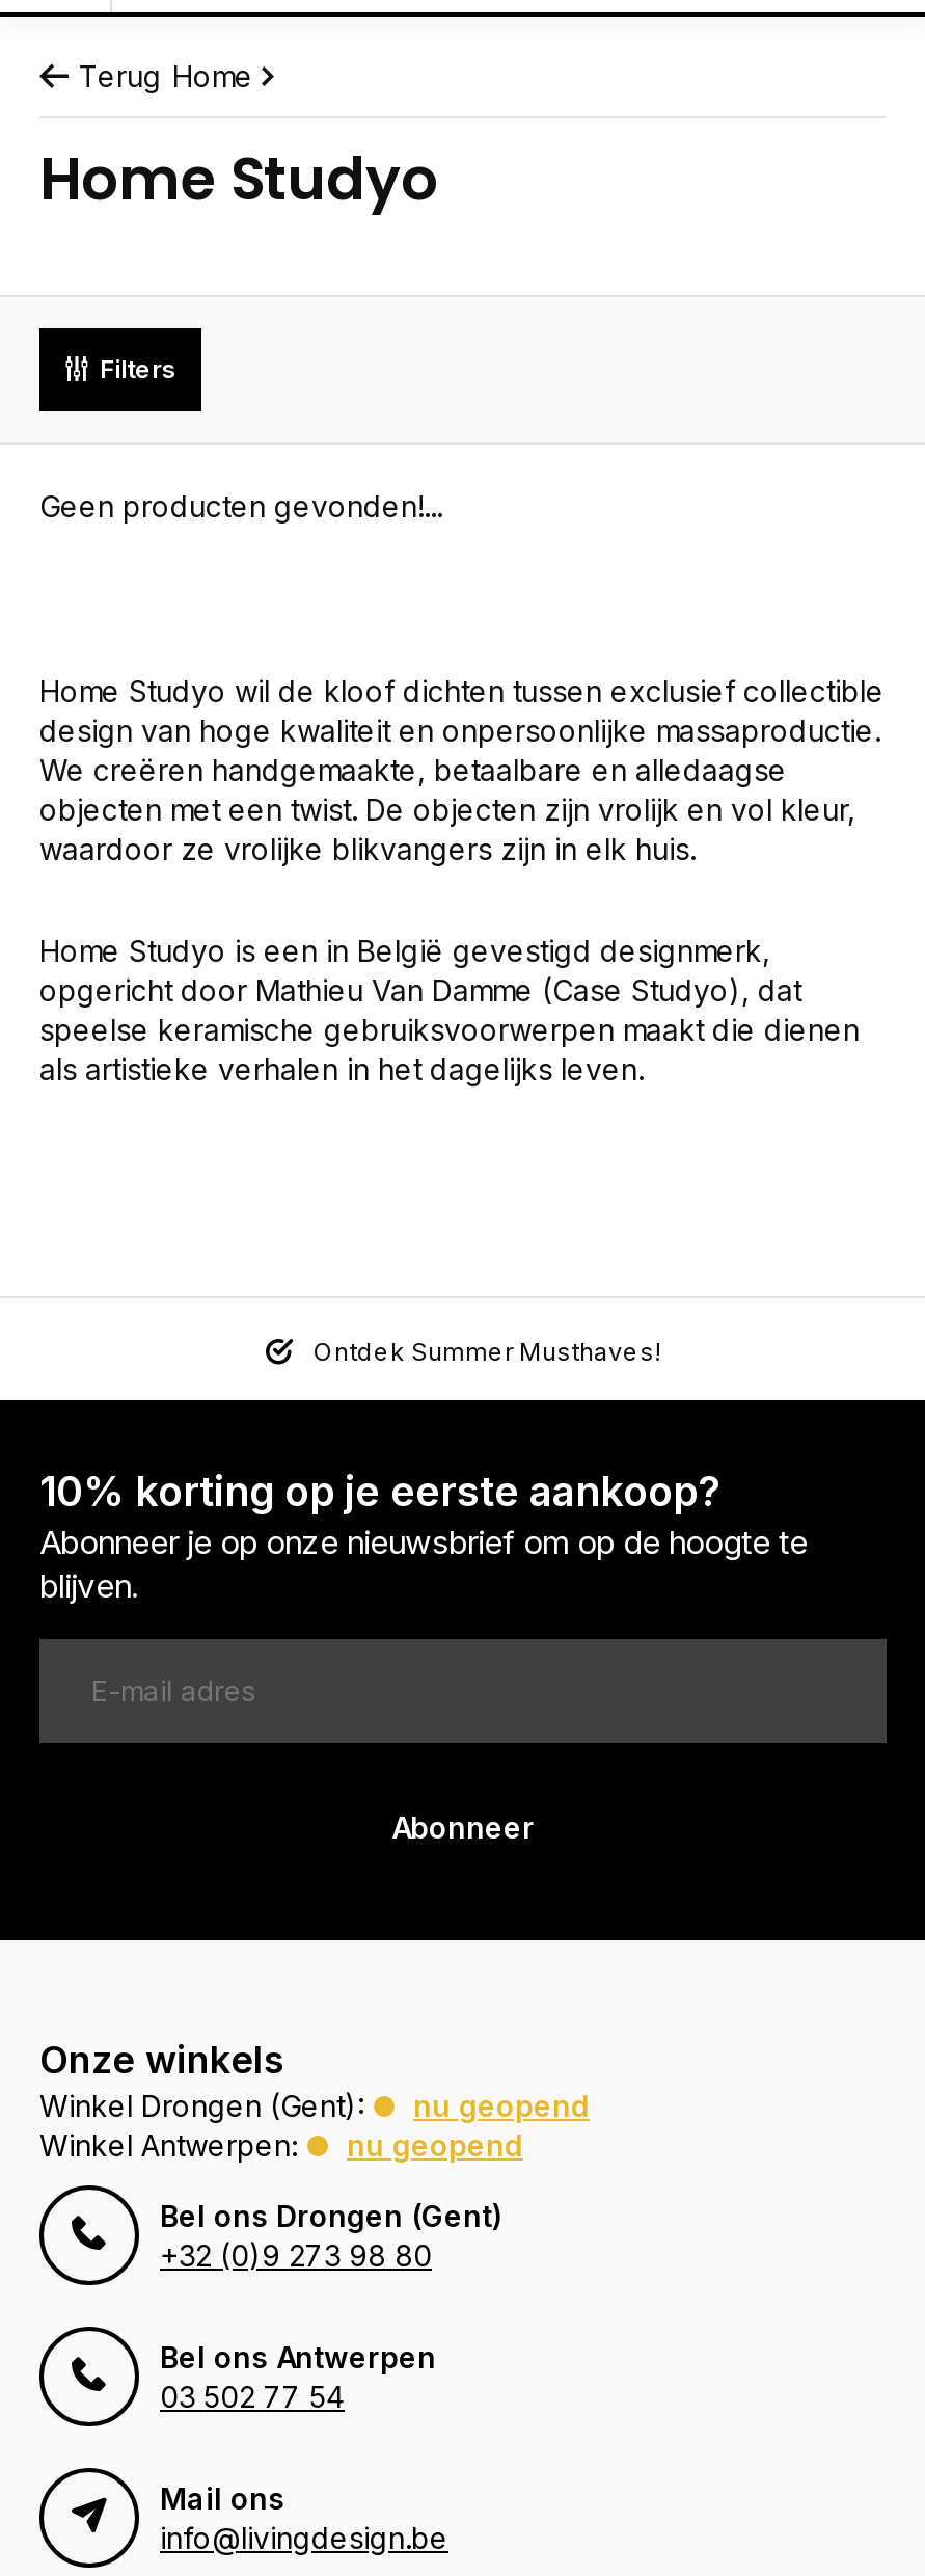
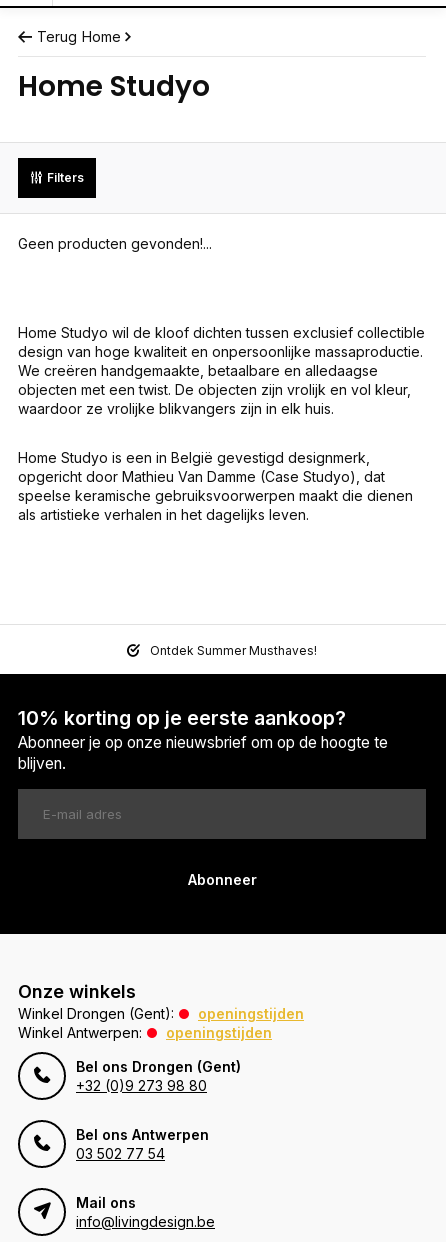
- nu geopend
+ openingstijden

- nu geopend
+ openingstijden
